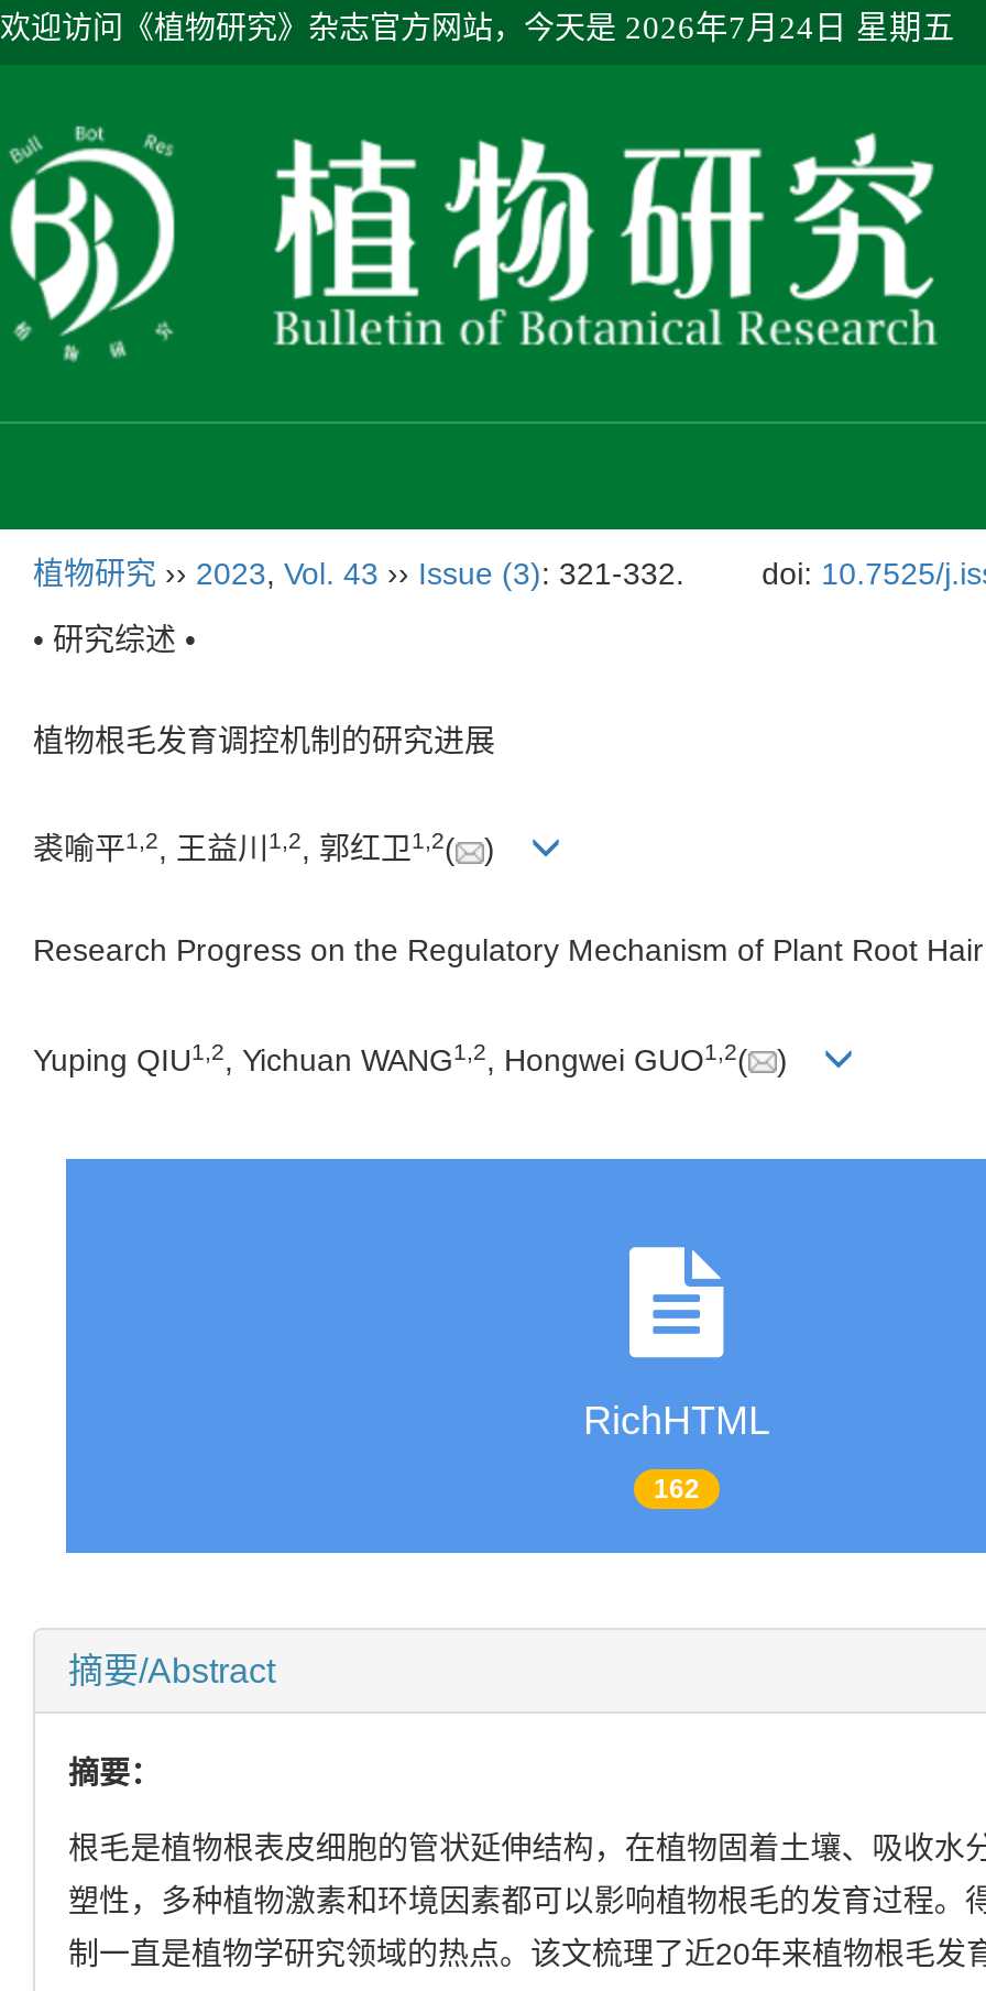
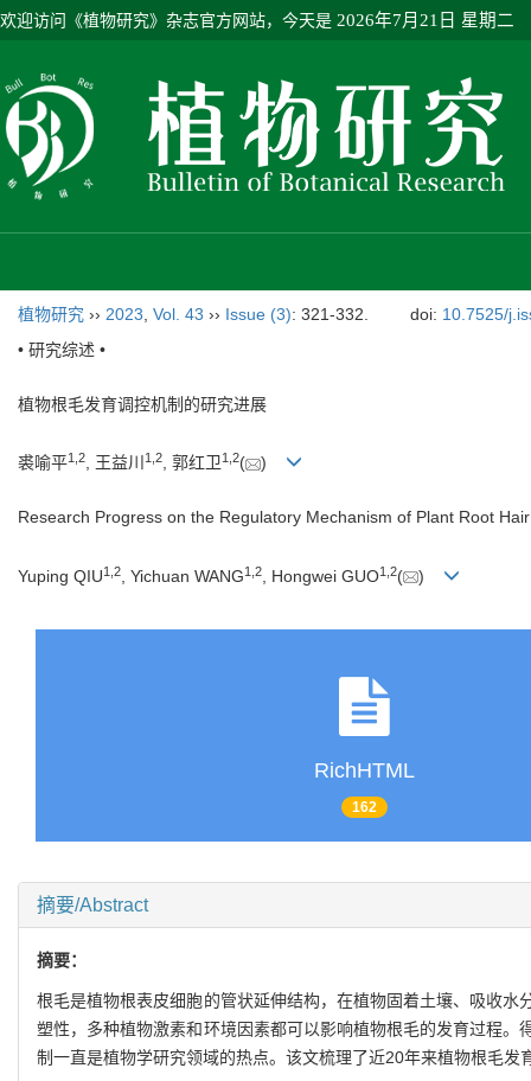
- 欢迎访问《植物研究》杂志官方网站，今天是2026年7月24日 星期五
+ 欢迎访问《植物研究》杂志官方网站，今天是2026年7月21日 星期二
